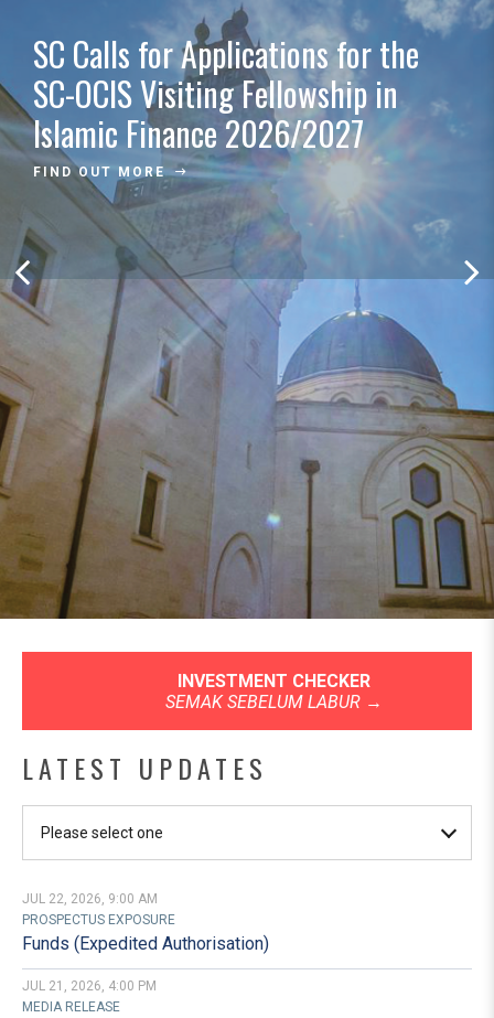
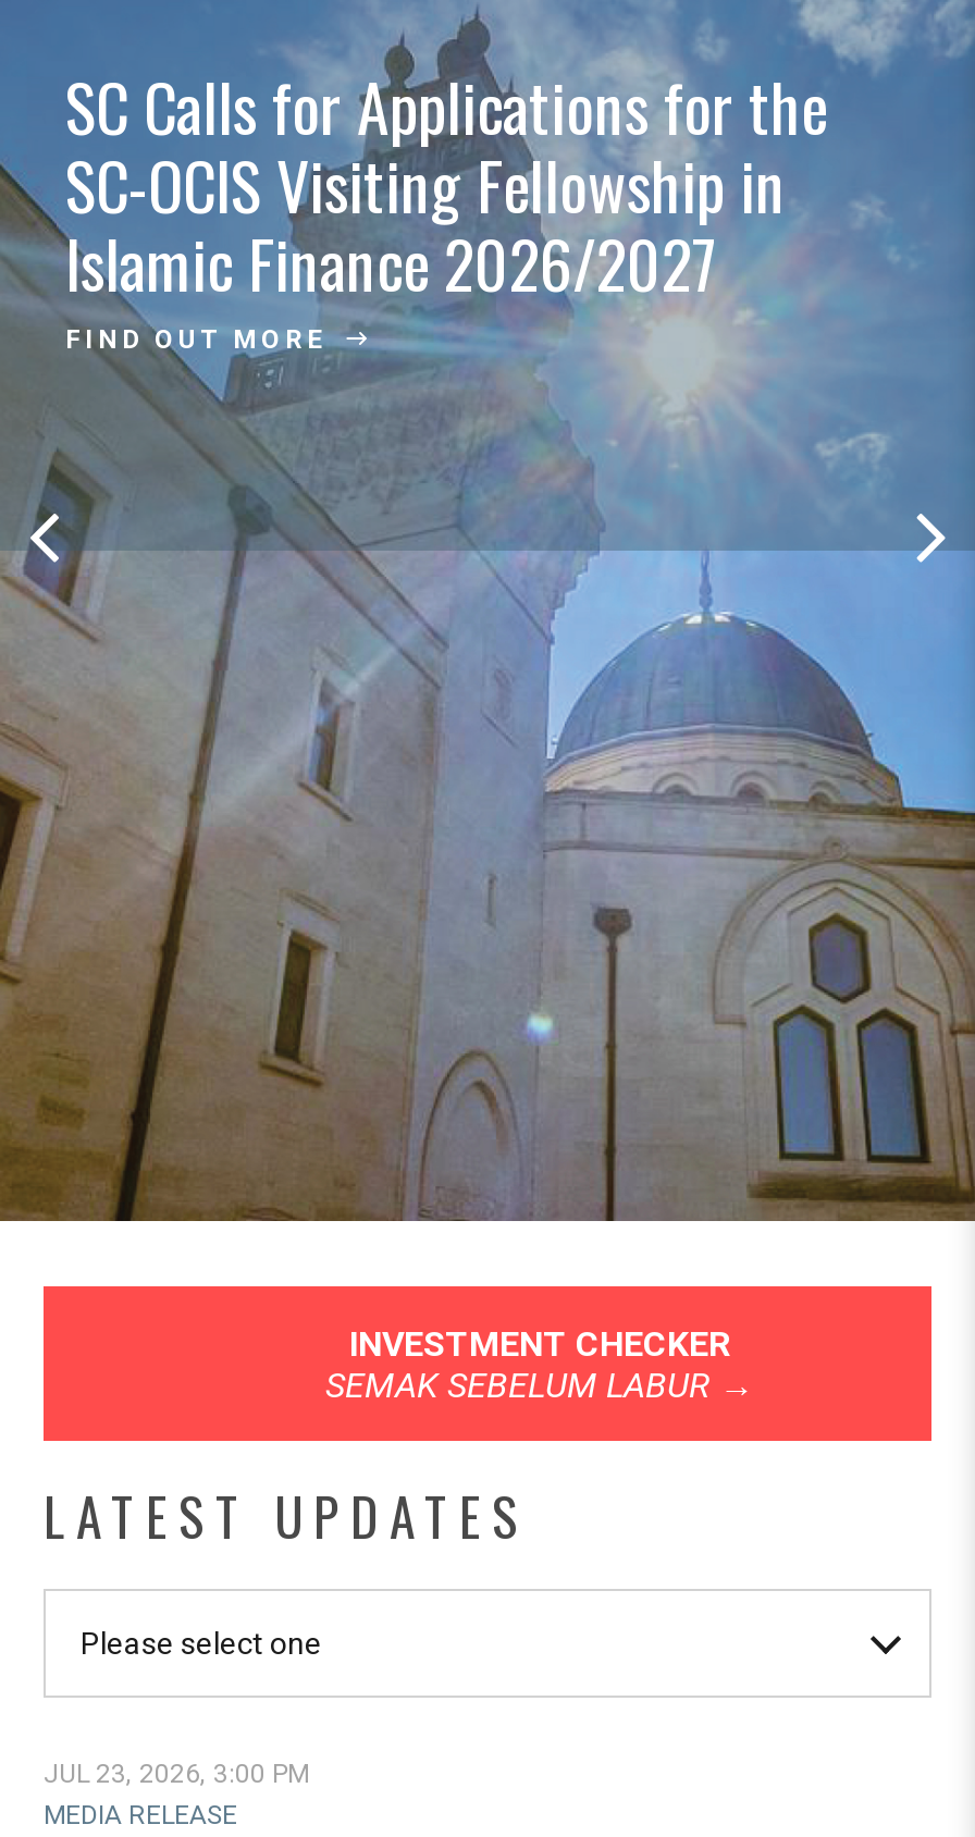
- JUL 22, 2026, 9:00 AM
- PROSPECTUS EXPOSURE
- Funds (Expedited Authorisation)
- JUL 21, 2026, 4:00 PM
+ JUL 23, 2026, 3:00 PM
